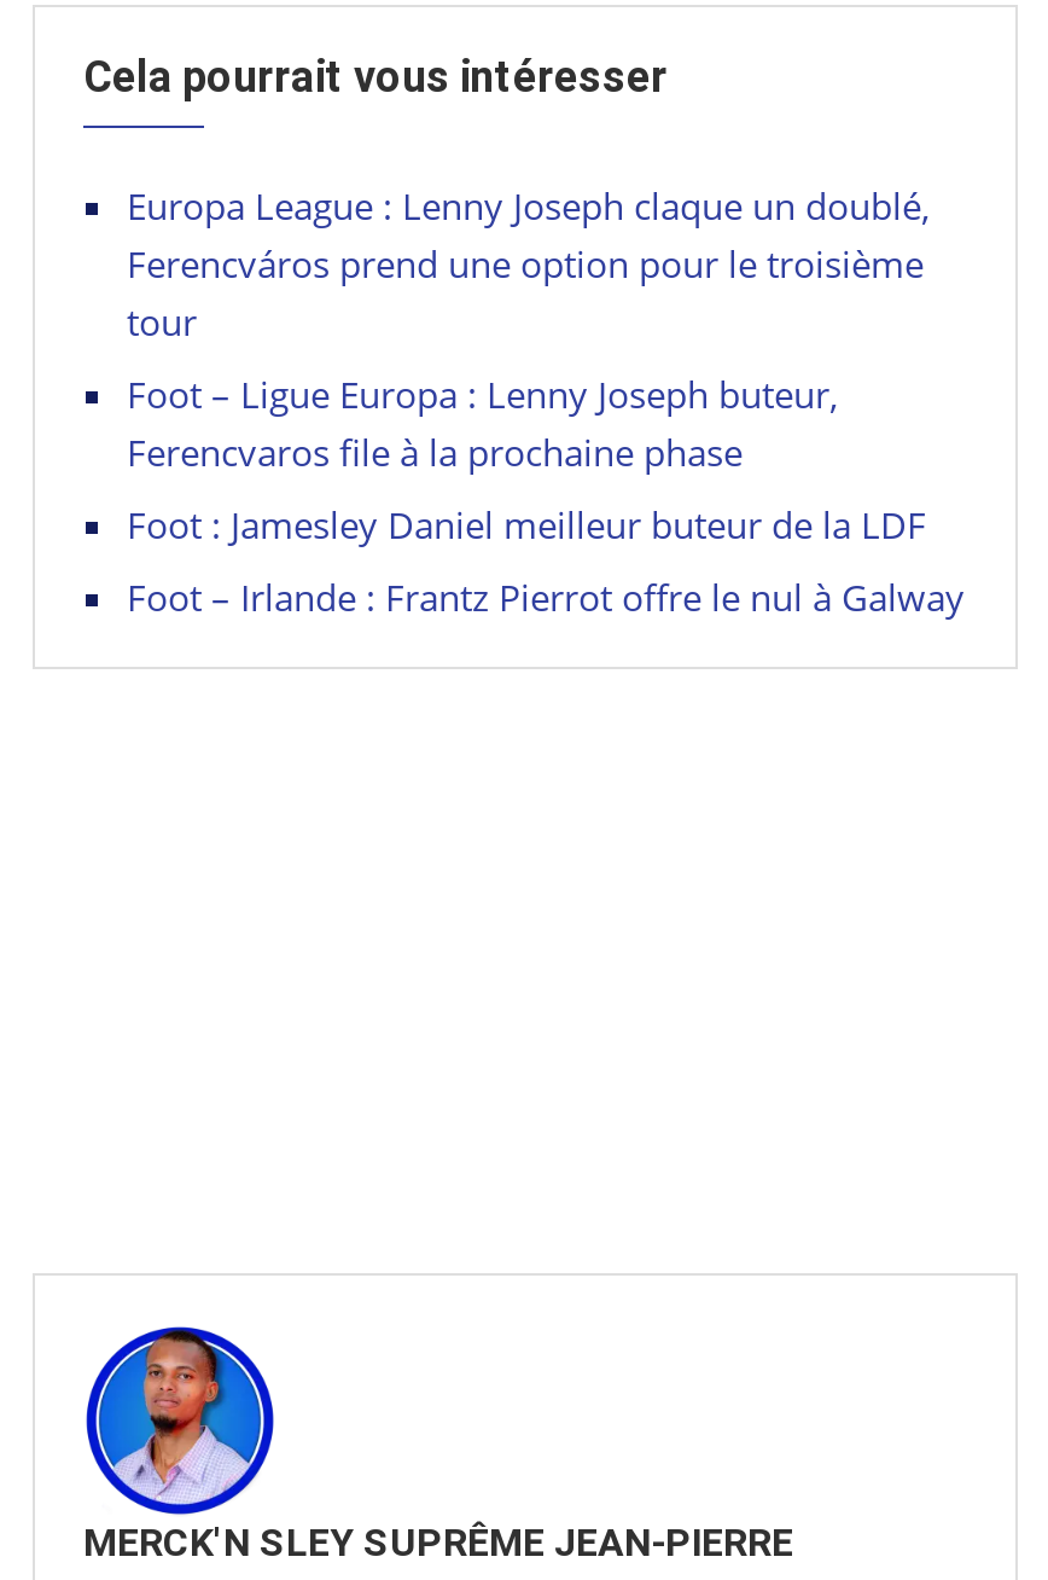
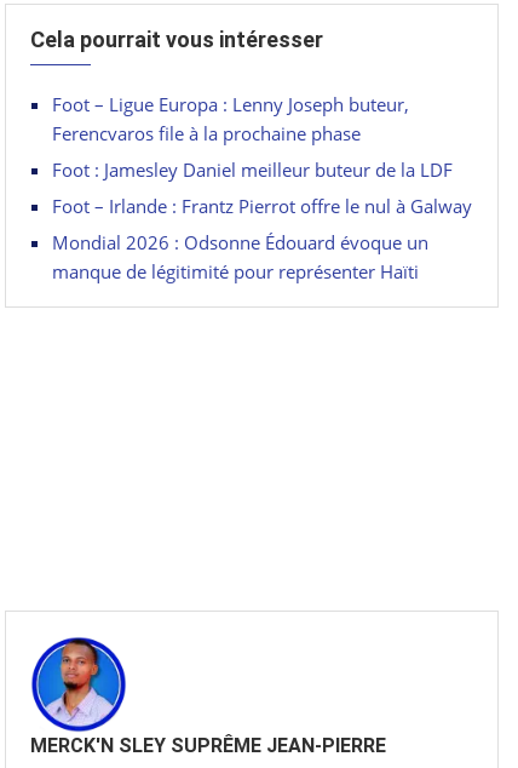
- Europa League : Lenny Joseph claque un doublé,
- Ferencváros prend une option pour le troisième
- tour

moved up: Foot – Ligue Europa : Lenny Joseph buteur, | Ferencvaros file à la prochaine phase | Foot : Jamesley Daniel meilleur buteur de la LDF | Foot – Irlande : Frantz Pierrot offre le nul à Galway

+ Mondial 2026 : Odsonne Édouard évoque un
+ manque de légitimité pour représenter Haïti
